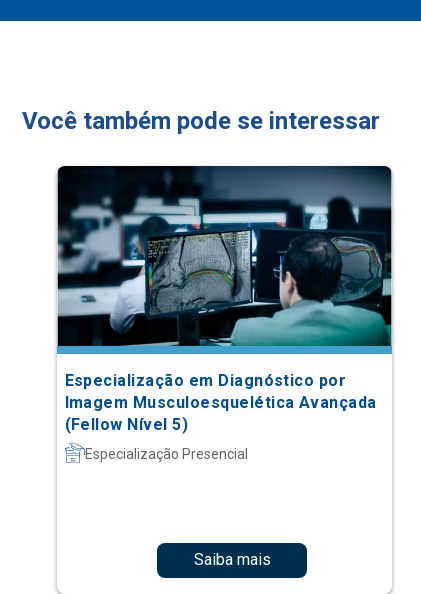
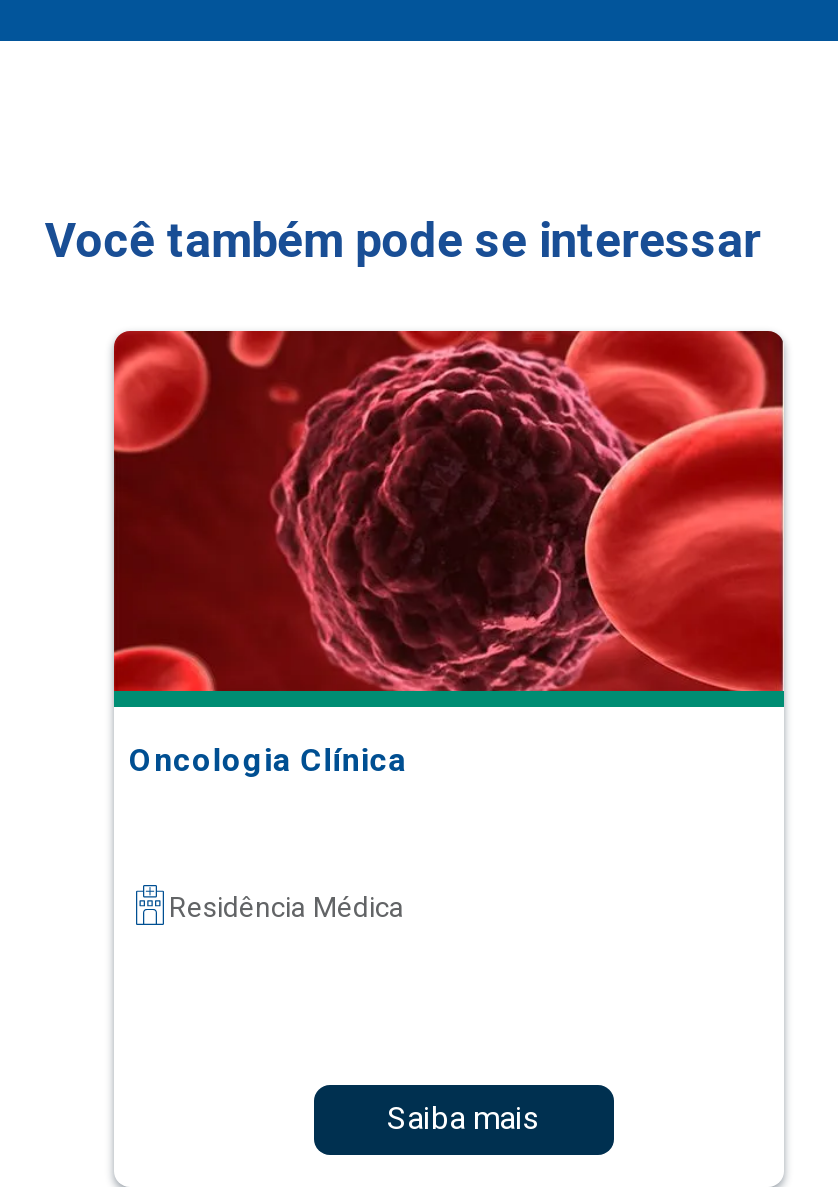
- [image]
- Especialização em Diagnóstico por
- Imagem Musculoesquelética Avançada
- (Fellow Nível 5)
+ [image]
+ Oncologia Clínica

- Especialização Presencial
+ Residência Médica
